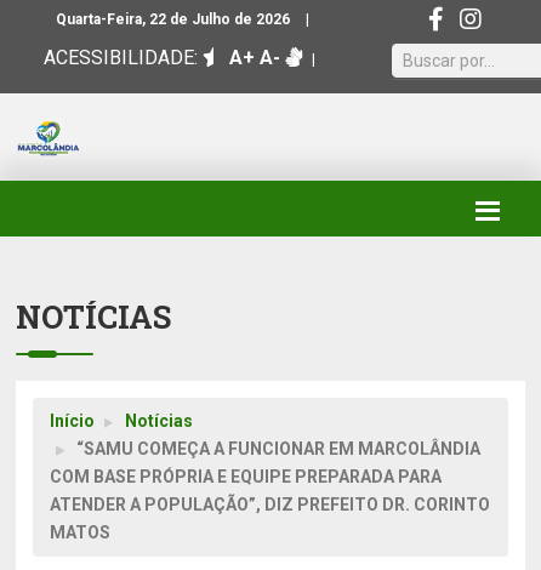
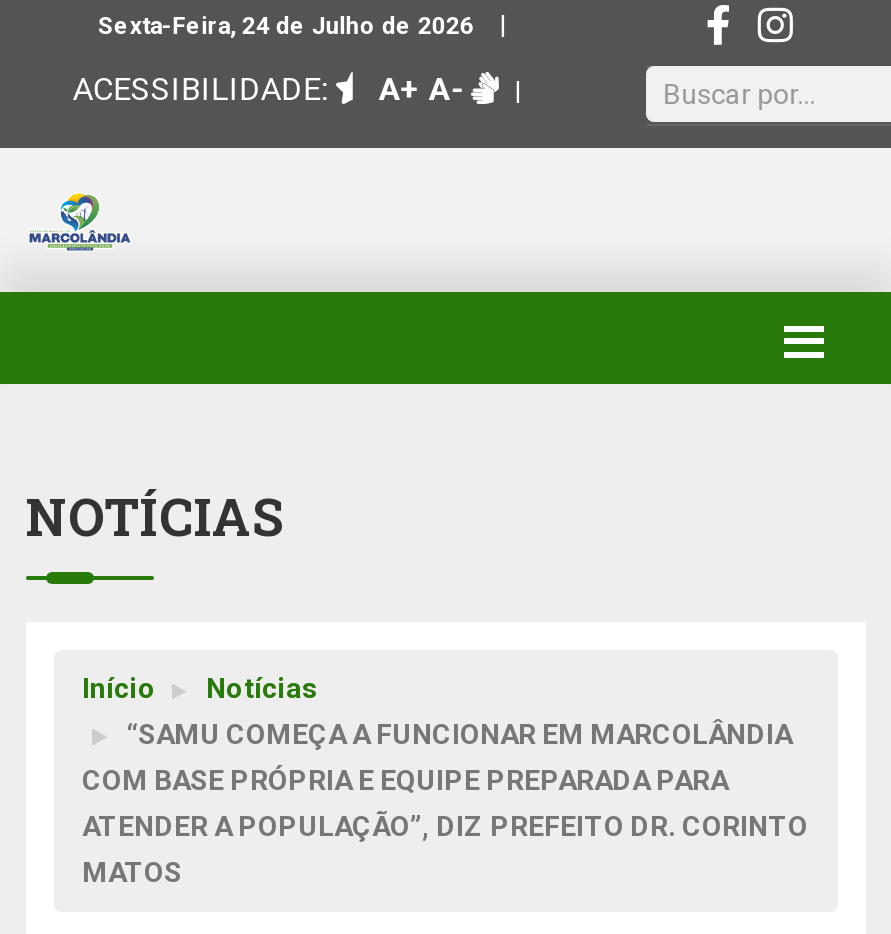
- Quarta-Feira, 22 de Julho de 2026
+ Sexta-Feira, 24 de Julho de 2026
